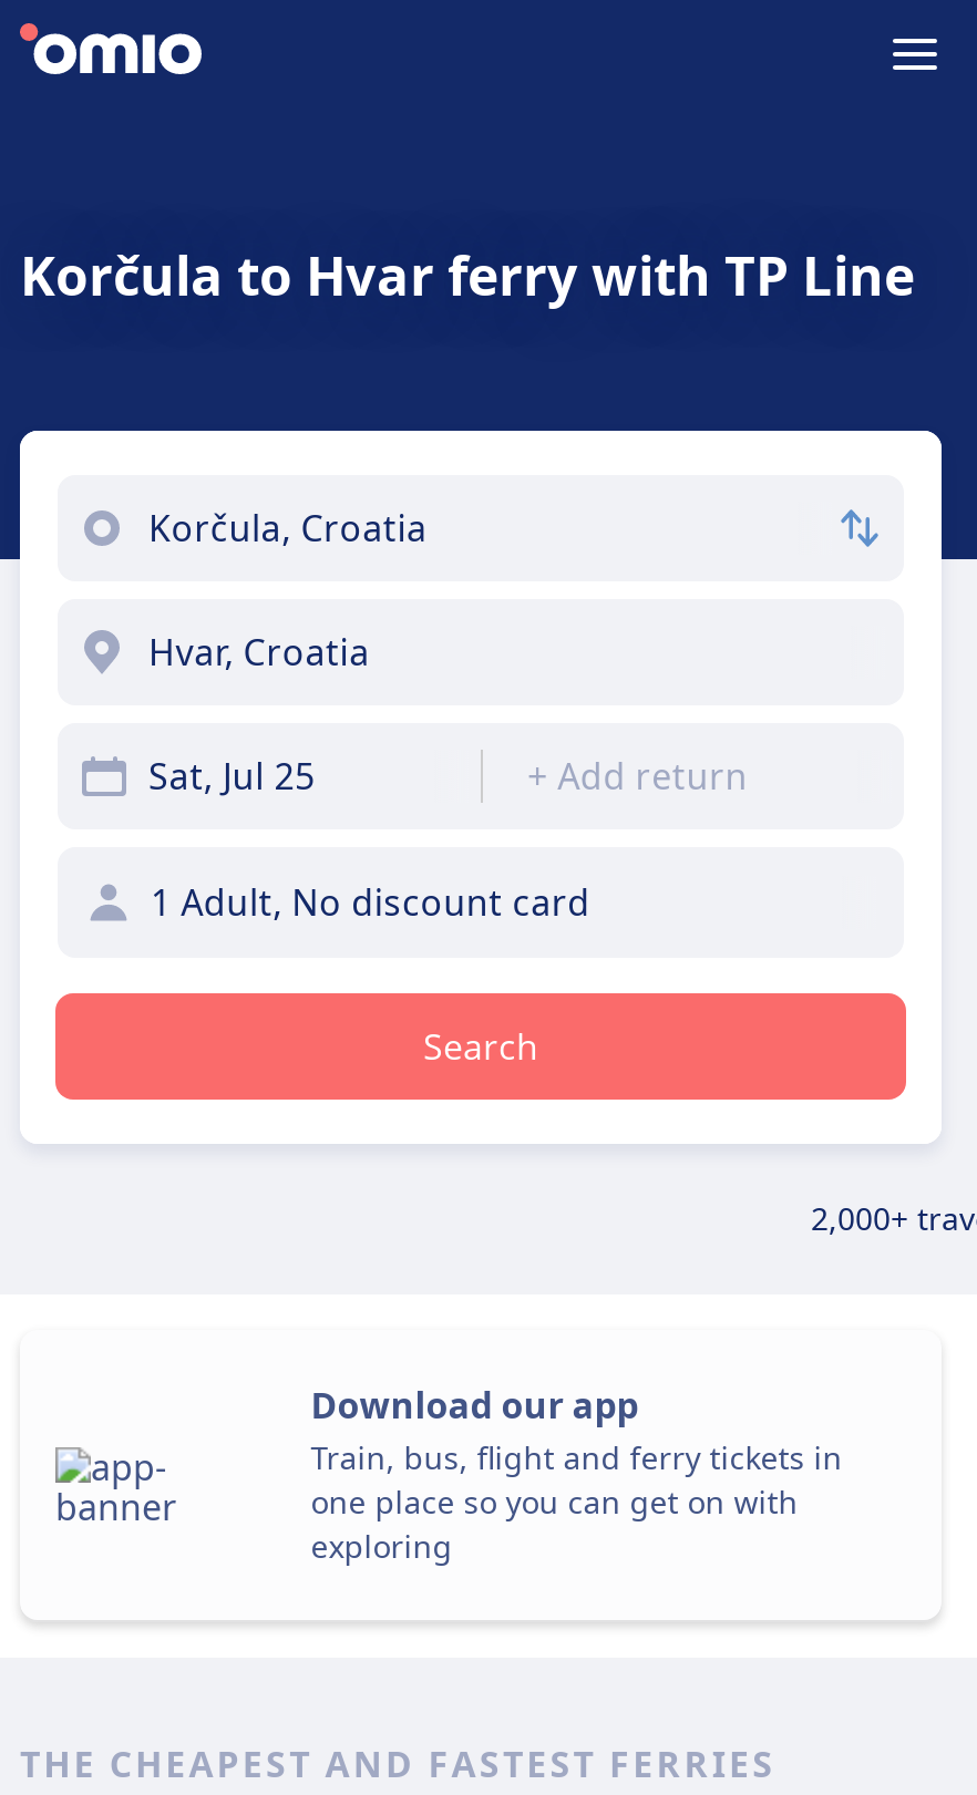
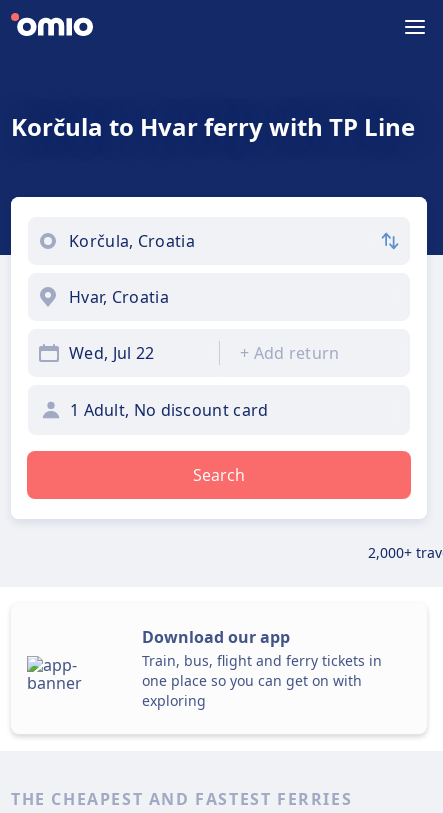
- Sat, Jul 25
+ Wed, Jul 22
